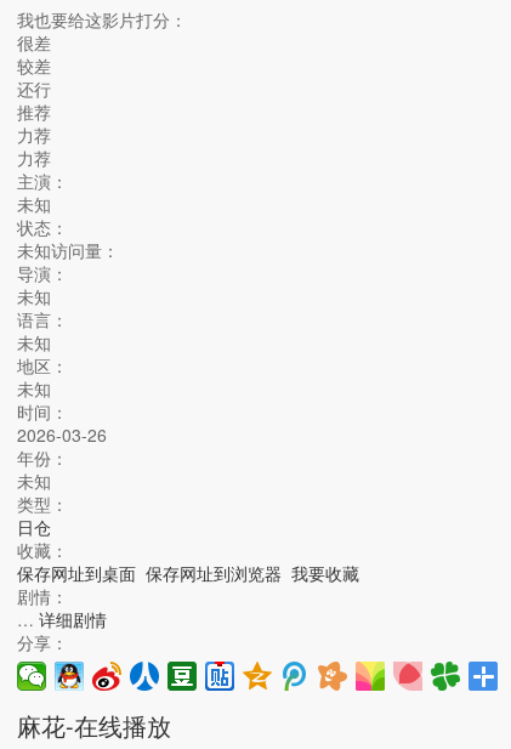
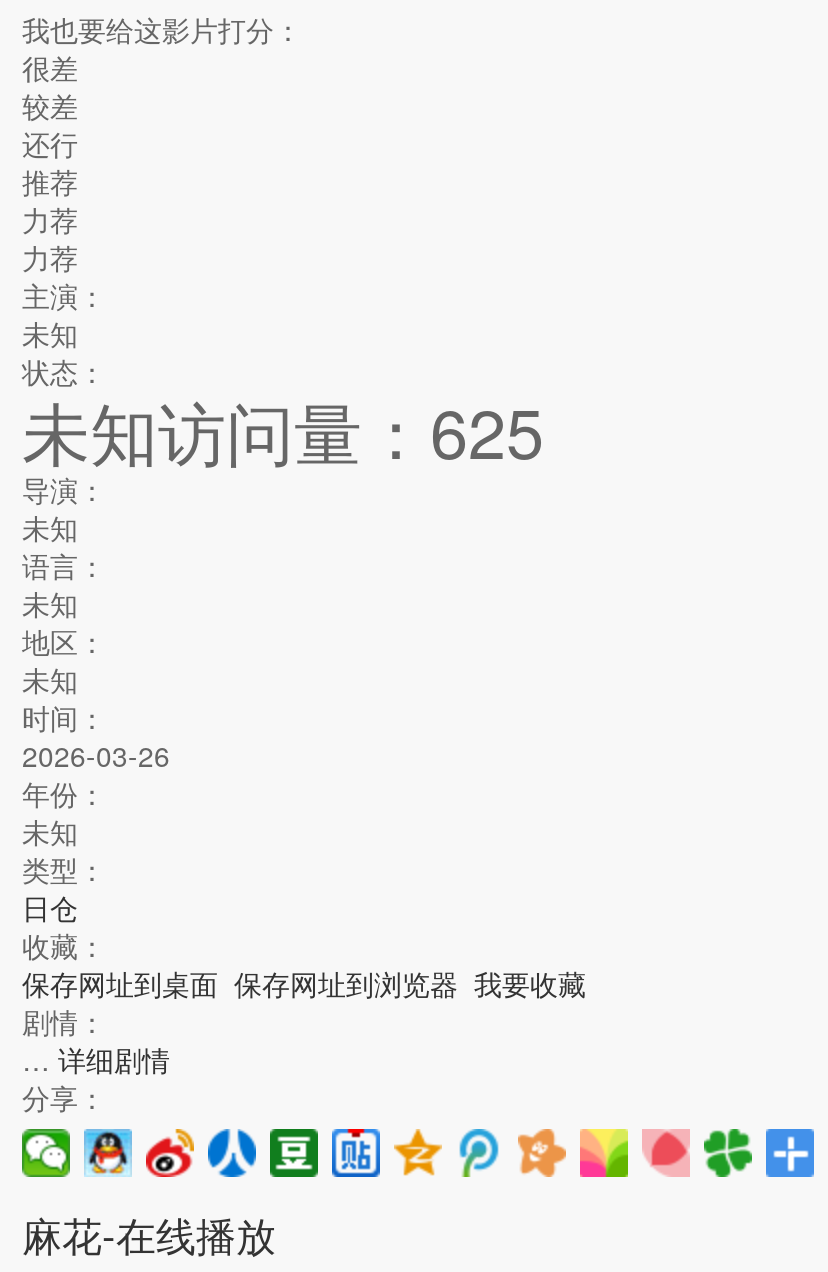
- 未知访问量：
+ 未知访问量：625
